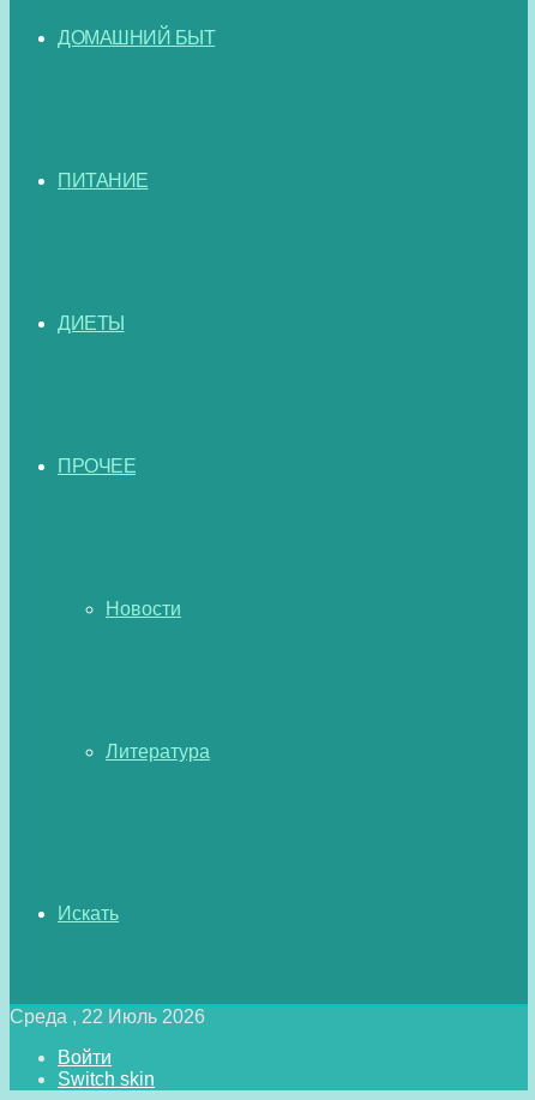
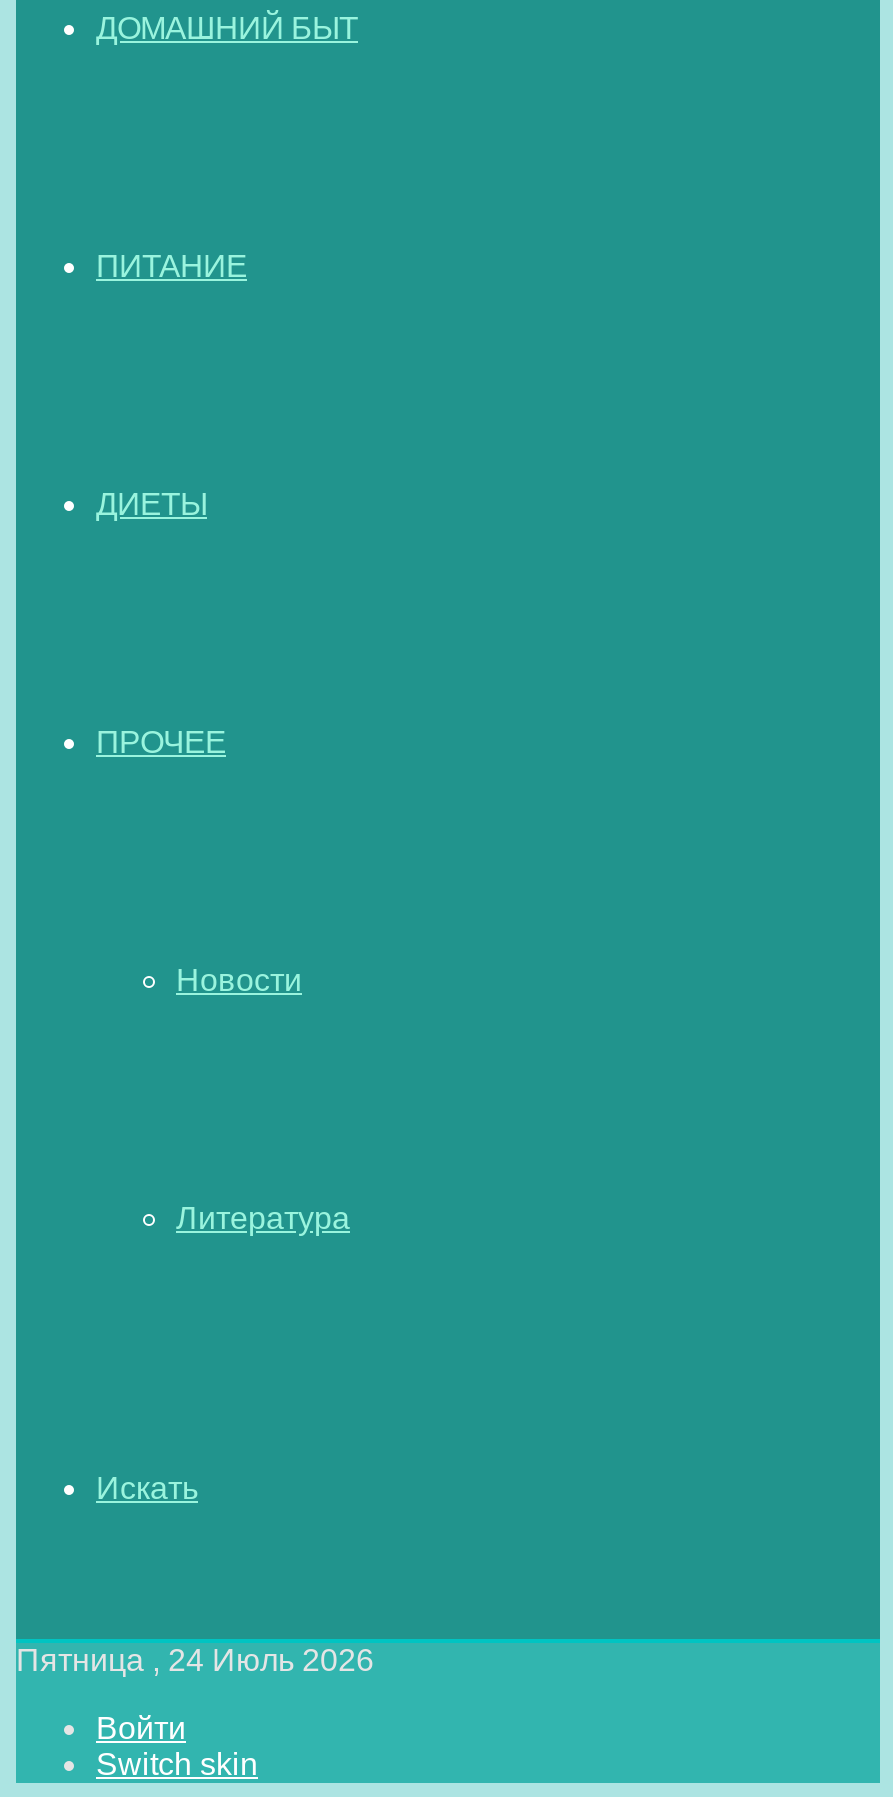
- Среда , 22 Июль 2026
+ Пятница , 24 Июль 2026
